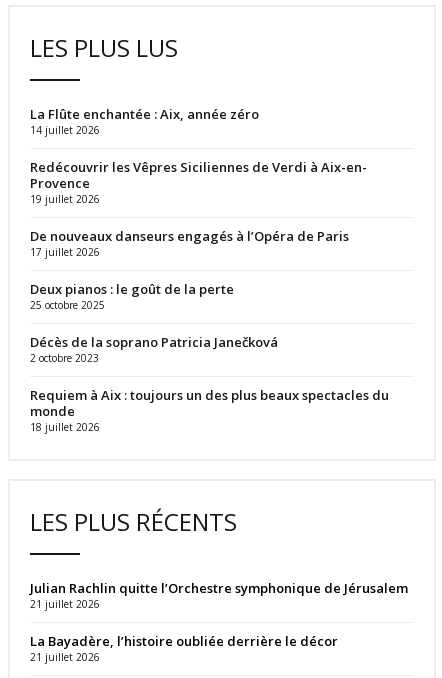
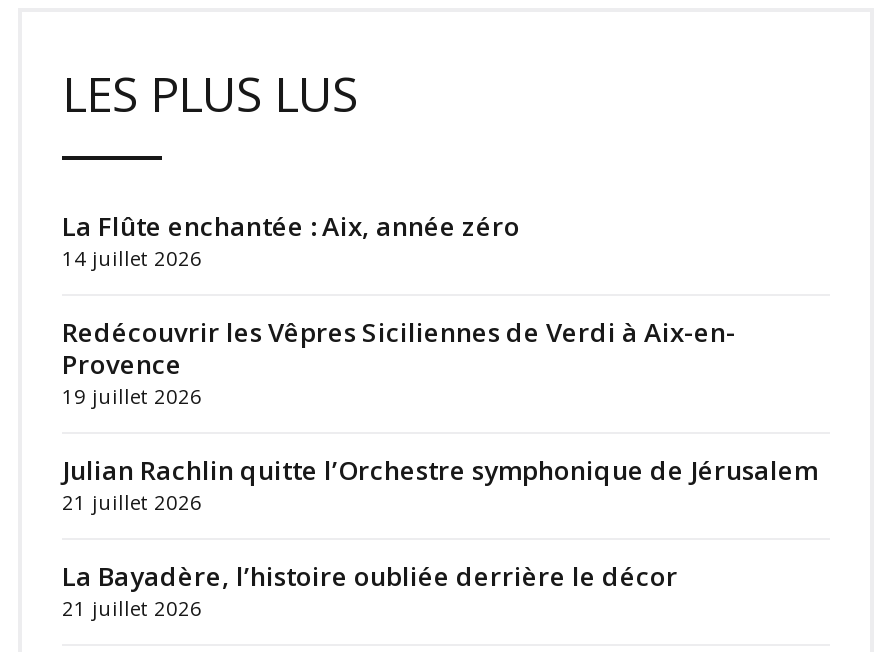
- De nouveaux danseurs engagés à l’Opéra de Paris
- 17 juillet 2026
- Deux pianos : le goût de la perte
- 25 octobre 2025
- Décès de la soprano Patricia Janečková
- 2 octobre 2023
- Requiem à Aix : toujours un des plus beaux spectacles du
- monde
- 18 juillet 2026
- LES PLUS RÉCENTS
